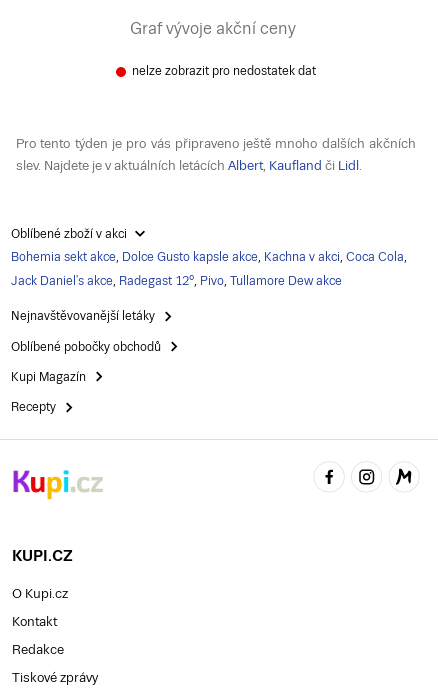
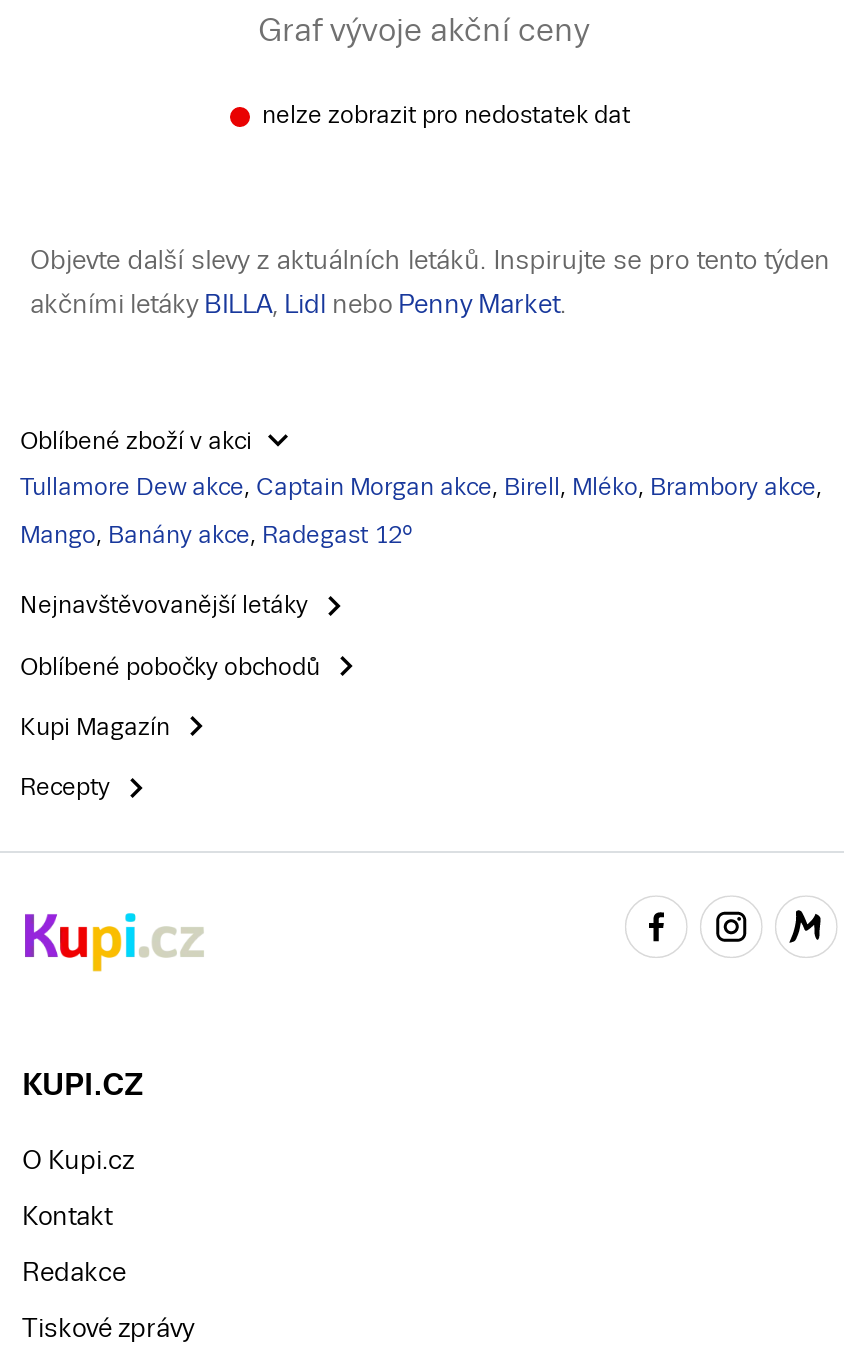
- Pro tento týden je pro vás připraveno ještě mnoho dalších akčních
+ Objevte další slevy z aktuálních letáků. Inspirujte se pro tento týden

- slev. Najdete je v aktuálních letácích Albert, Kaufland či Lidl.
+ akčními letáky BILLA, Lidl nebo Penny Market.

- Bohemia sekt akce, Dolce Gusto kapsle akce, Kachna v akci, Coca Cola,
+ Tullamore Dew akce, Captain Morgan akce, Birell, Mléko, Brambory akce,

- Jack Daniel's akce, Radegast 12°, Pivo, Tullamore Dew akce
+ Mango, Banány akce, Radegast 12°
